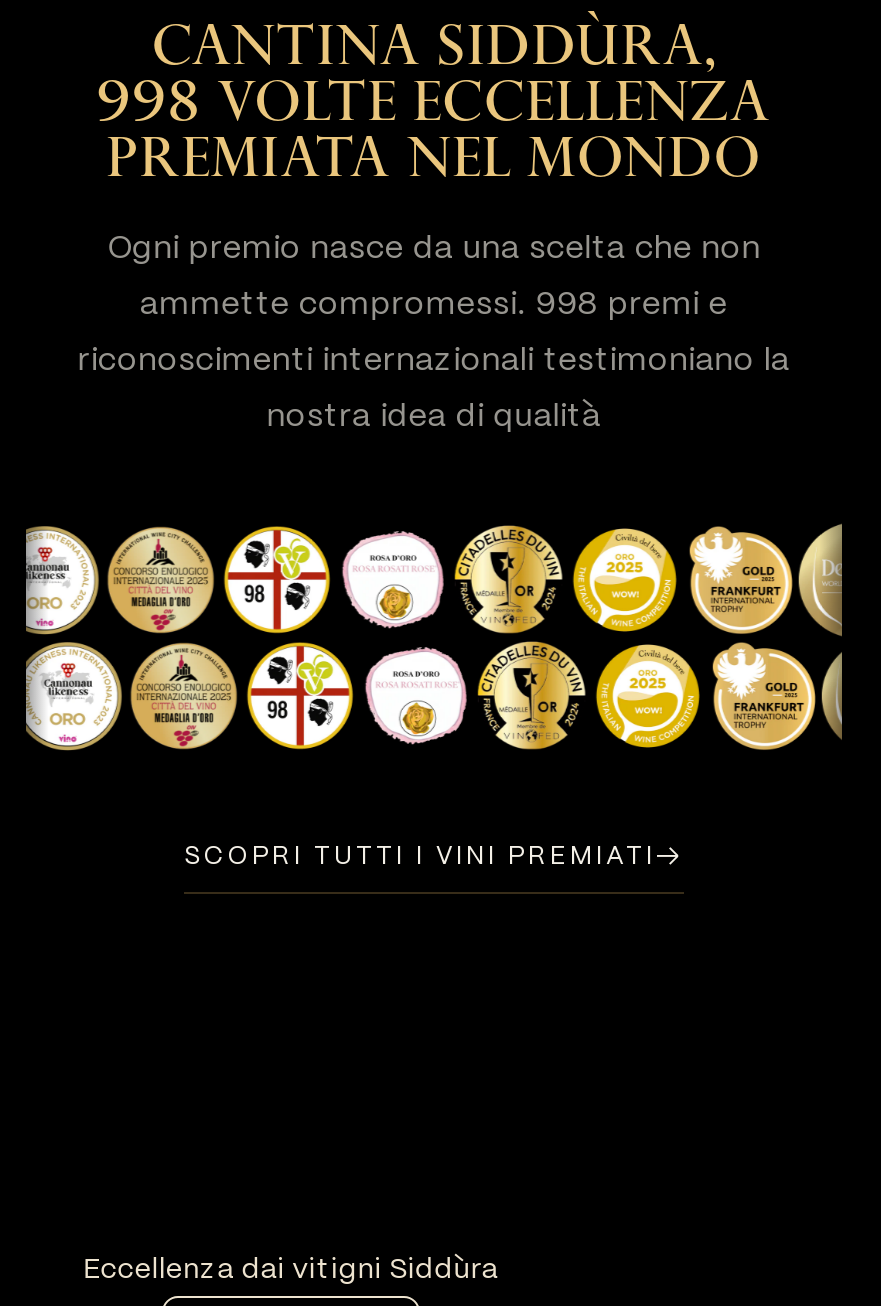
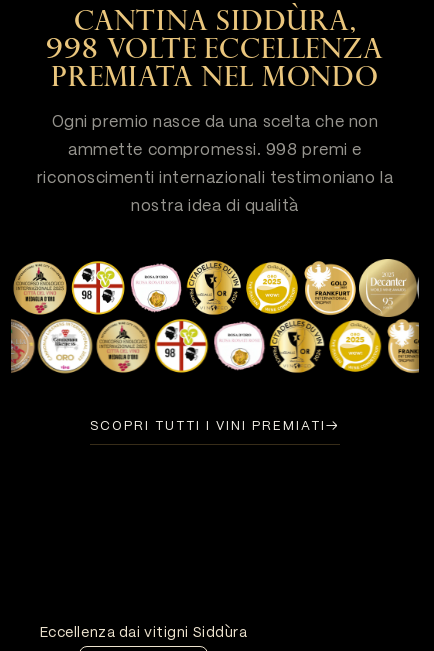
- [image]
+ [image]
